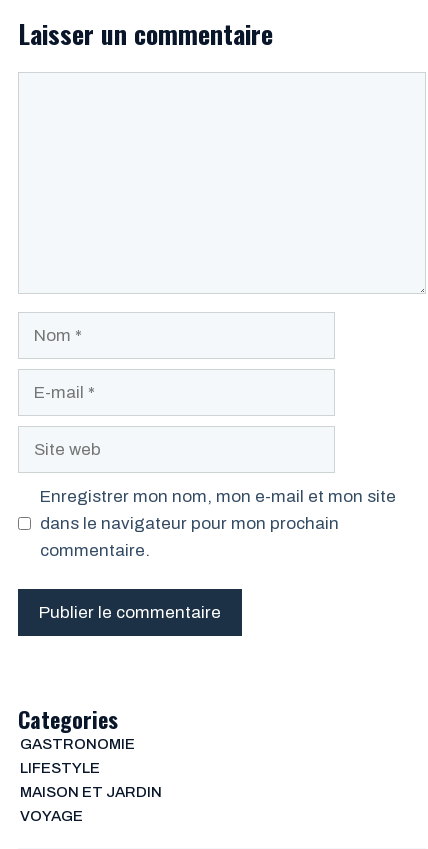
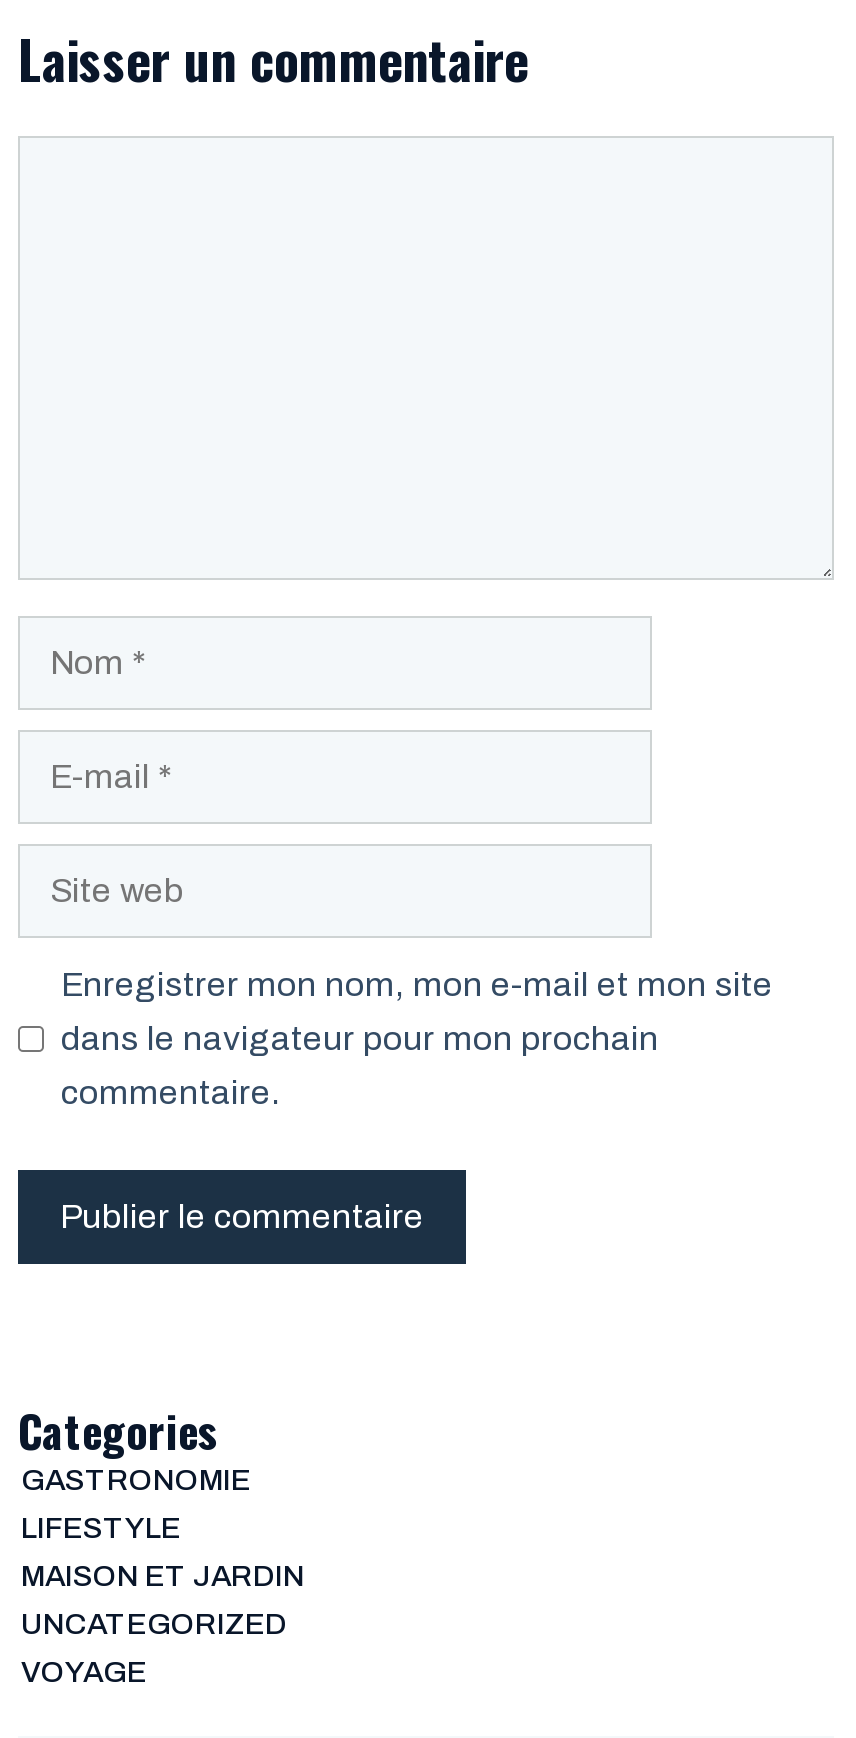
+ UNCATEGORIZED
